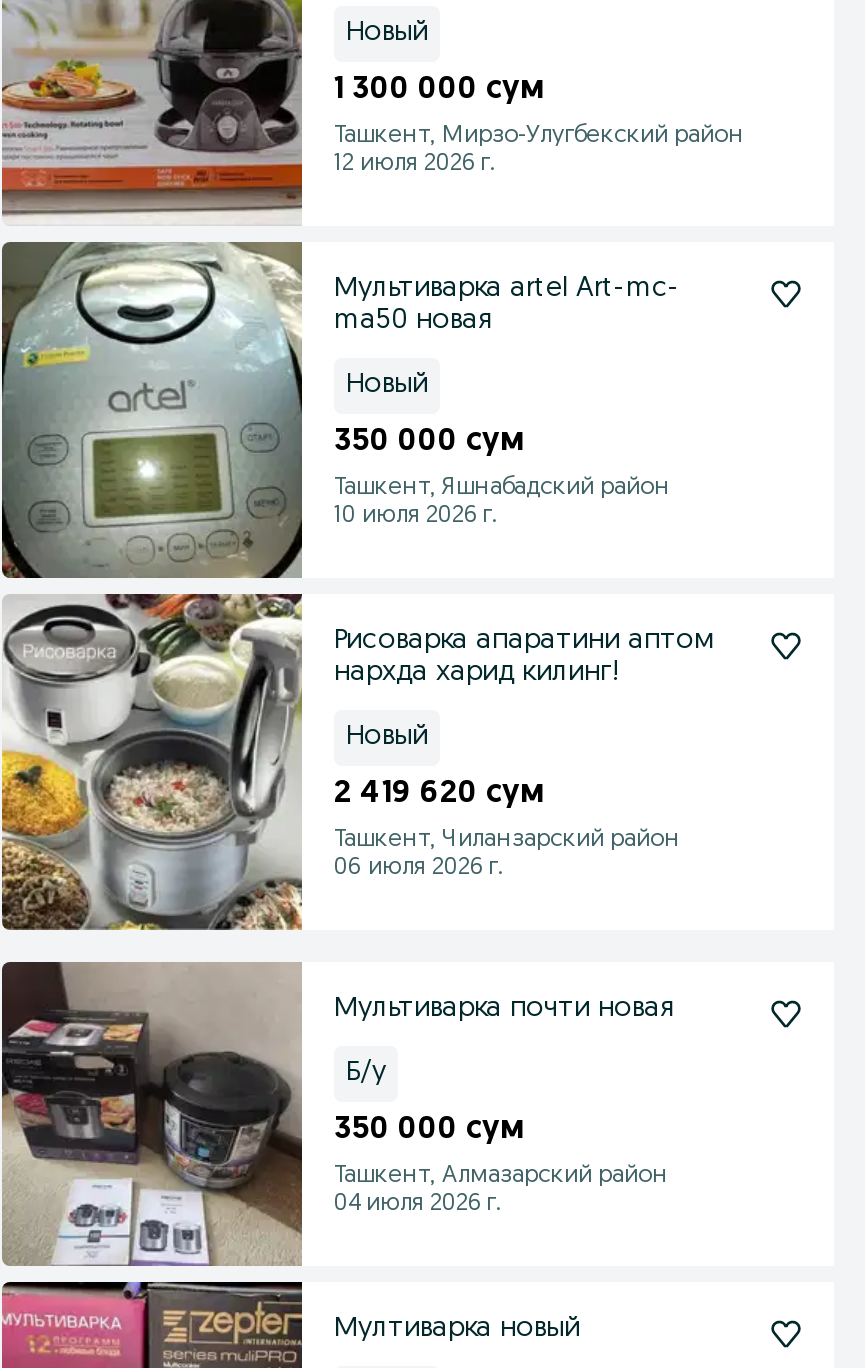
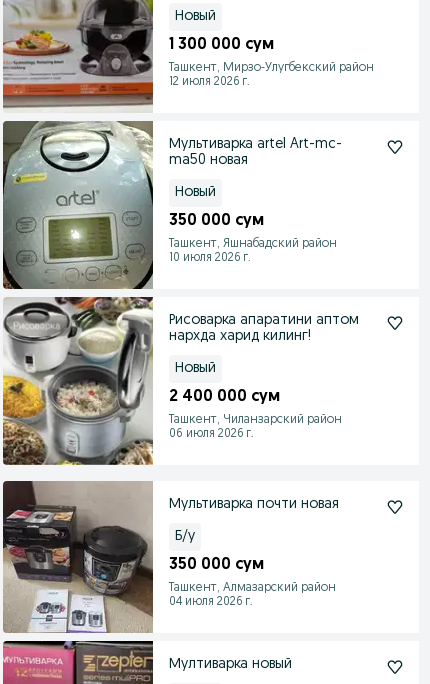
- 2 419 620 сум
+ 2 400 000 сум
